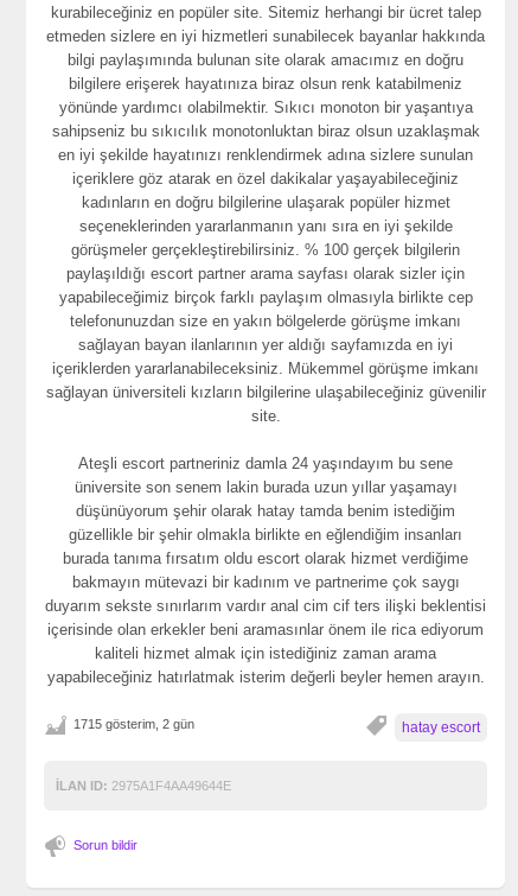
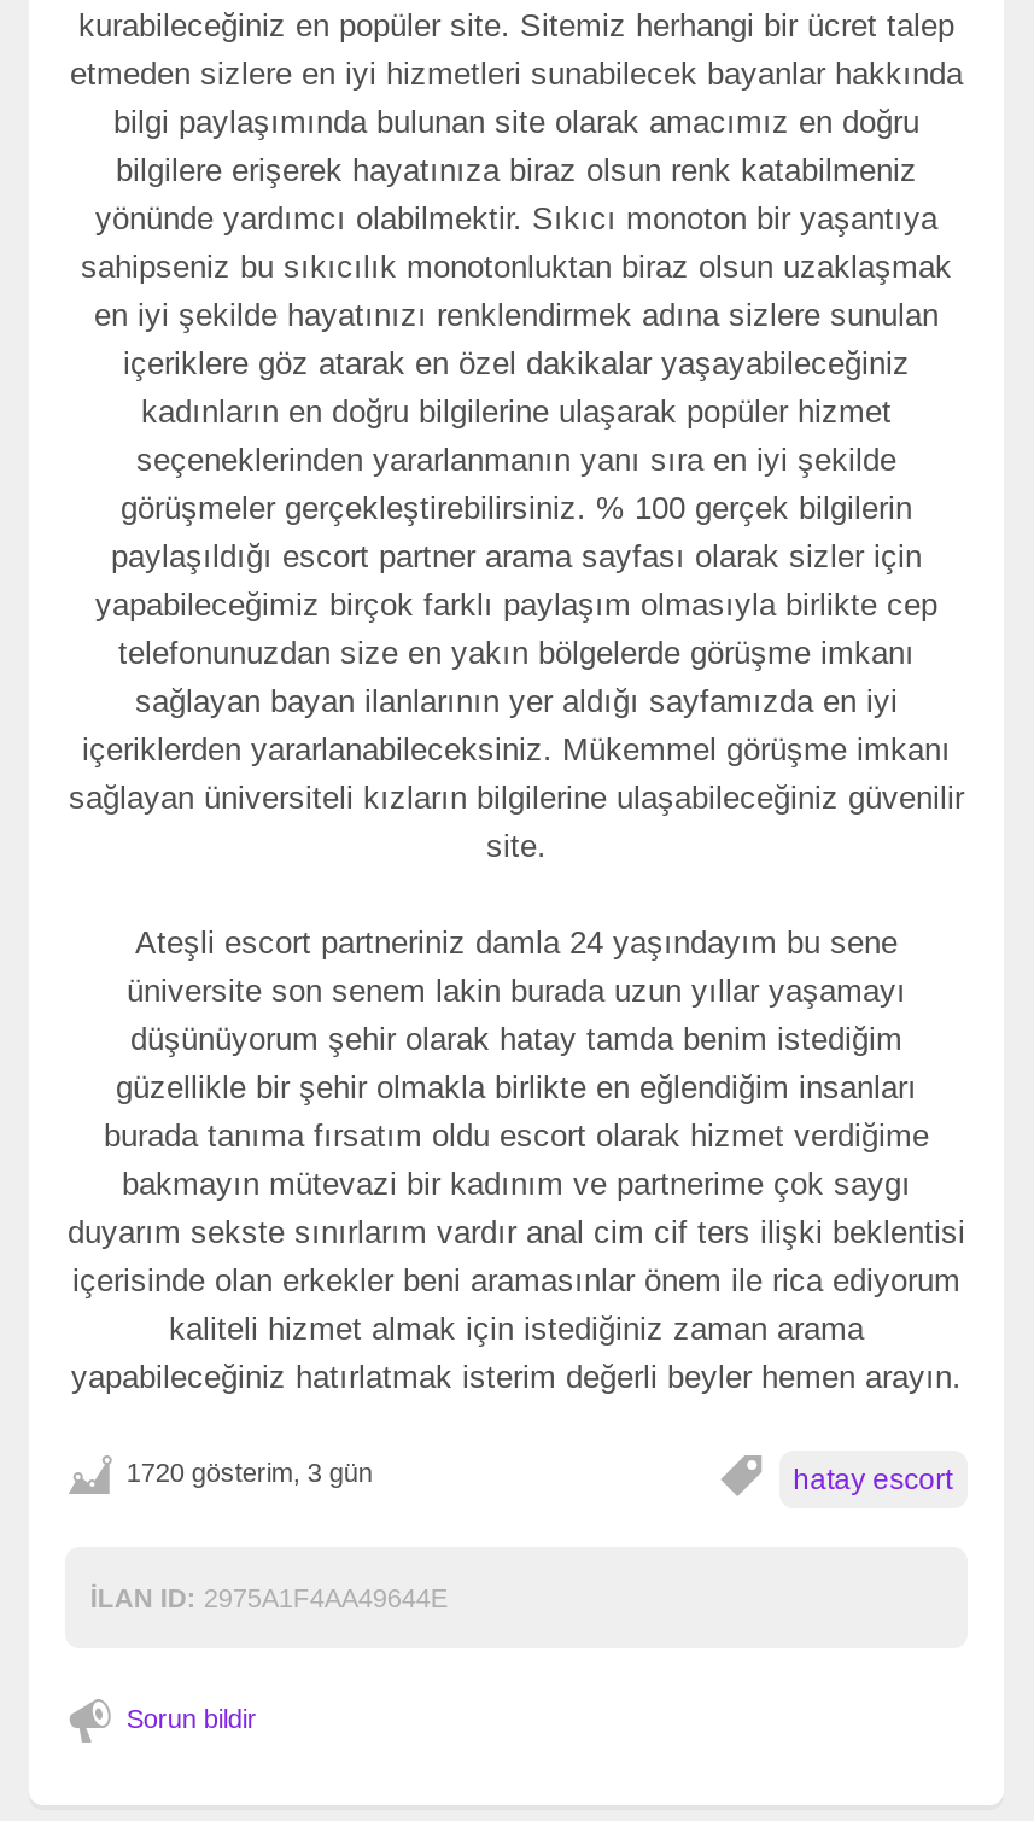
- 1715 gösterim, 2 gün
+ 1720 gösterim, 3 gün
